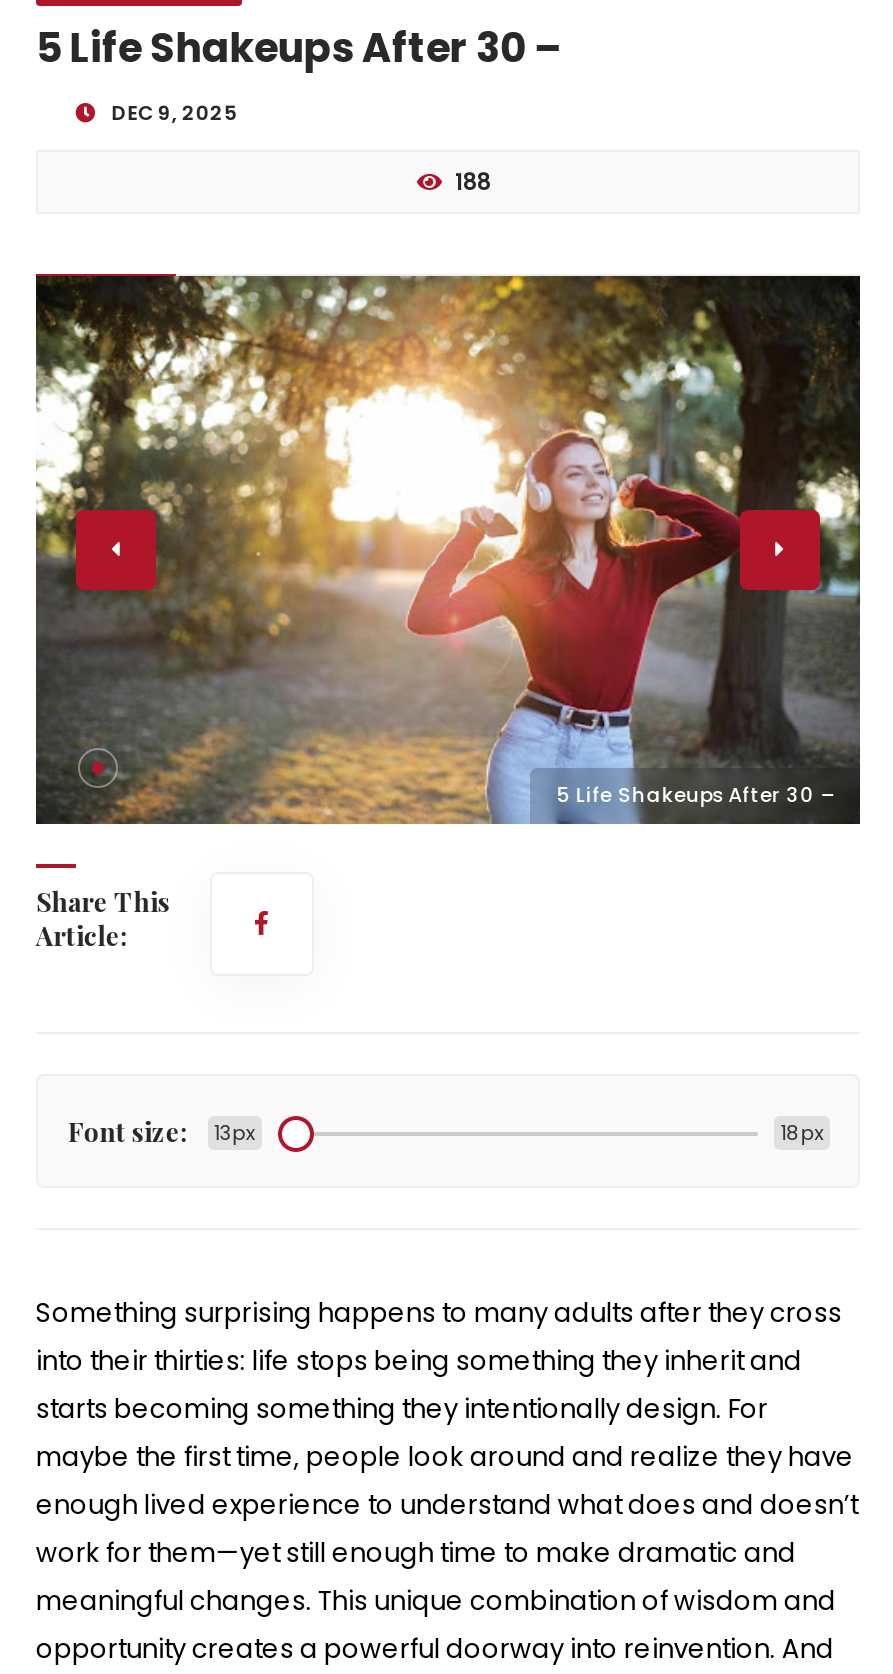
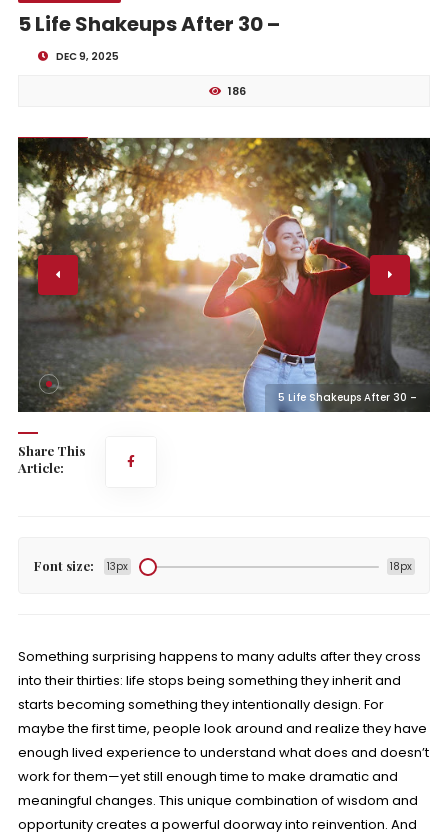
- 188
+ 186
